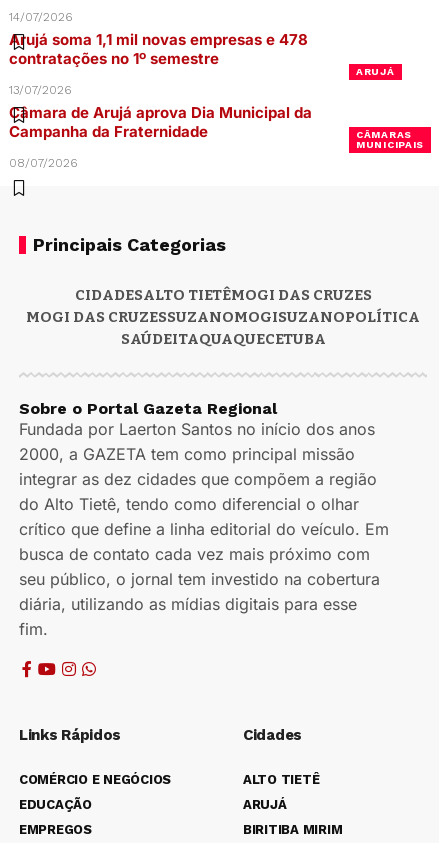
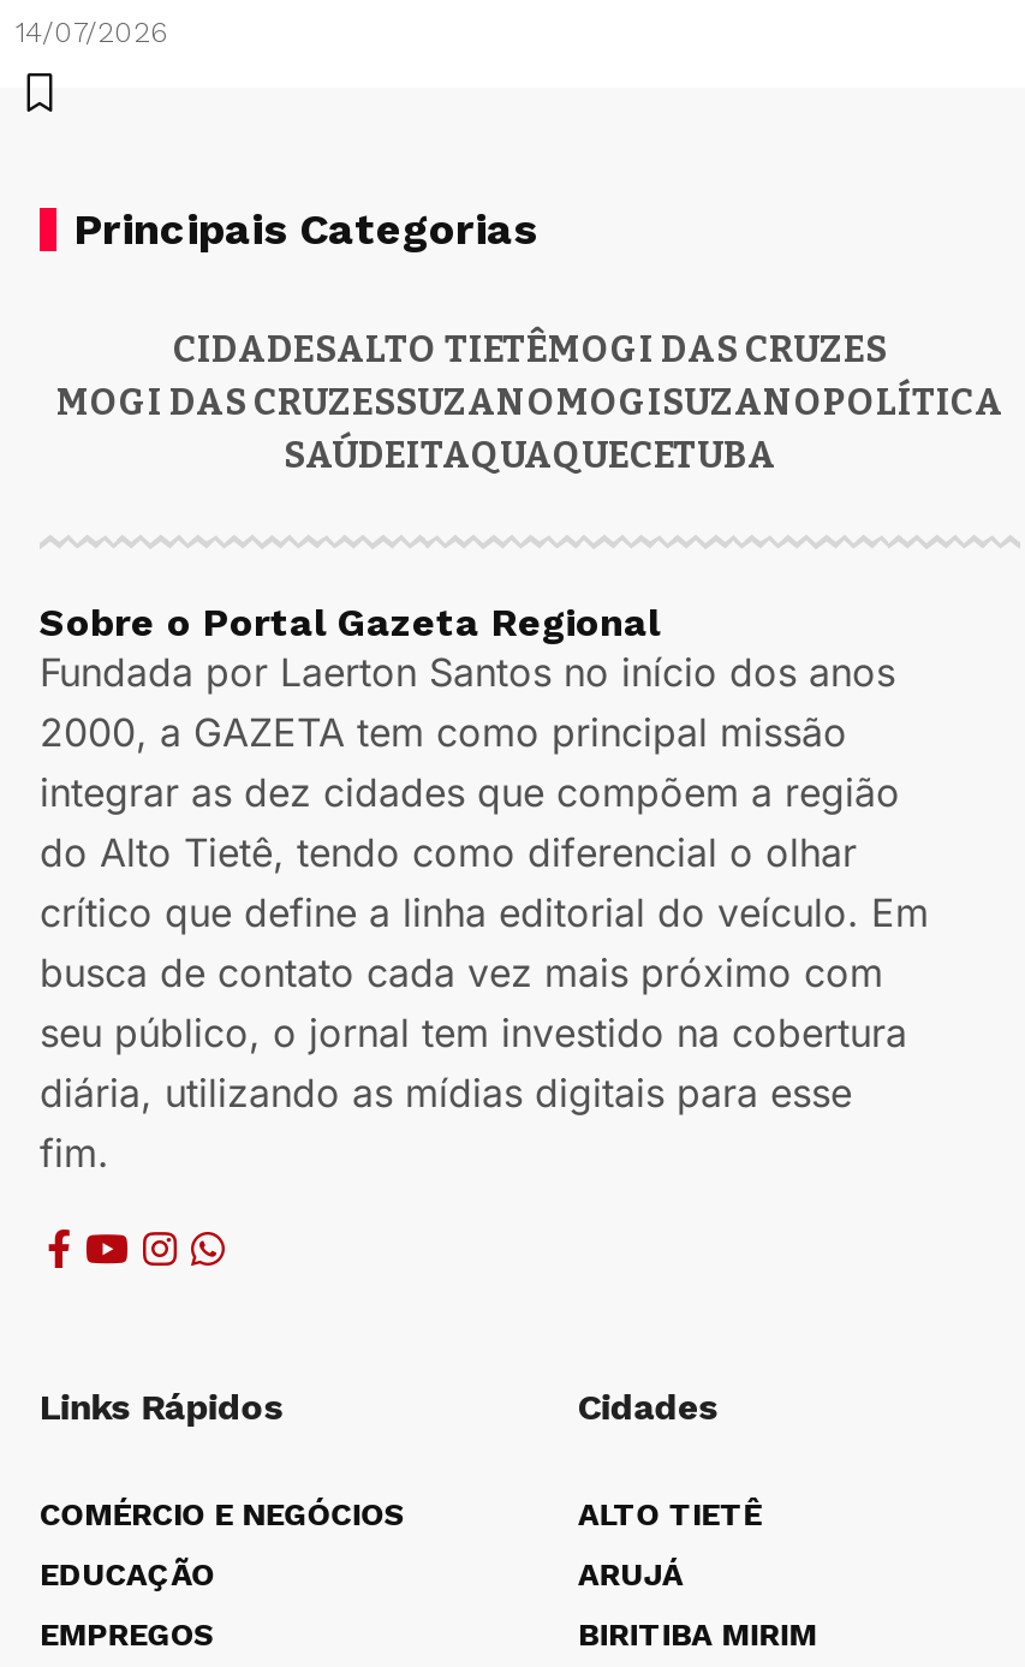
- Arujá soma 1,1 mil novas empresas e 478
- contratações no 1º semestre
- 13/07/2026
- CÂMARAS
- MUNICIPAIS

- ARUJÁ

- Câmara de Arujá aprova Dia Municipal da
- Campanha da Fraternidade
- 08/07/2026
